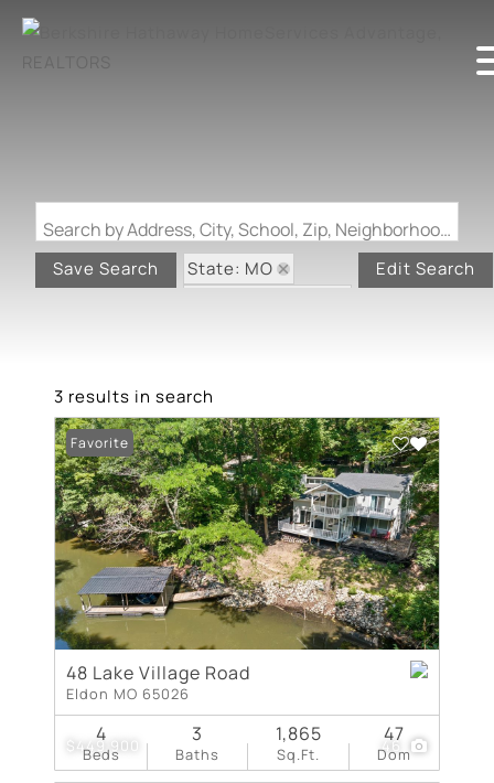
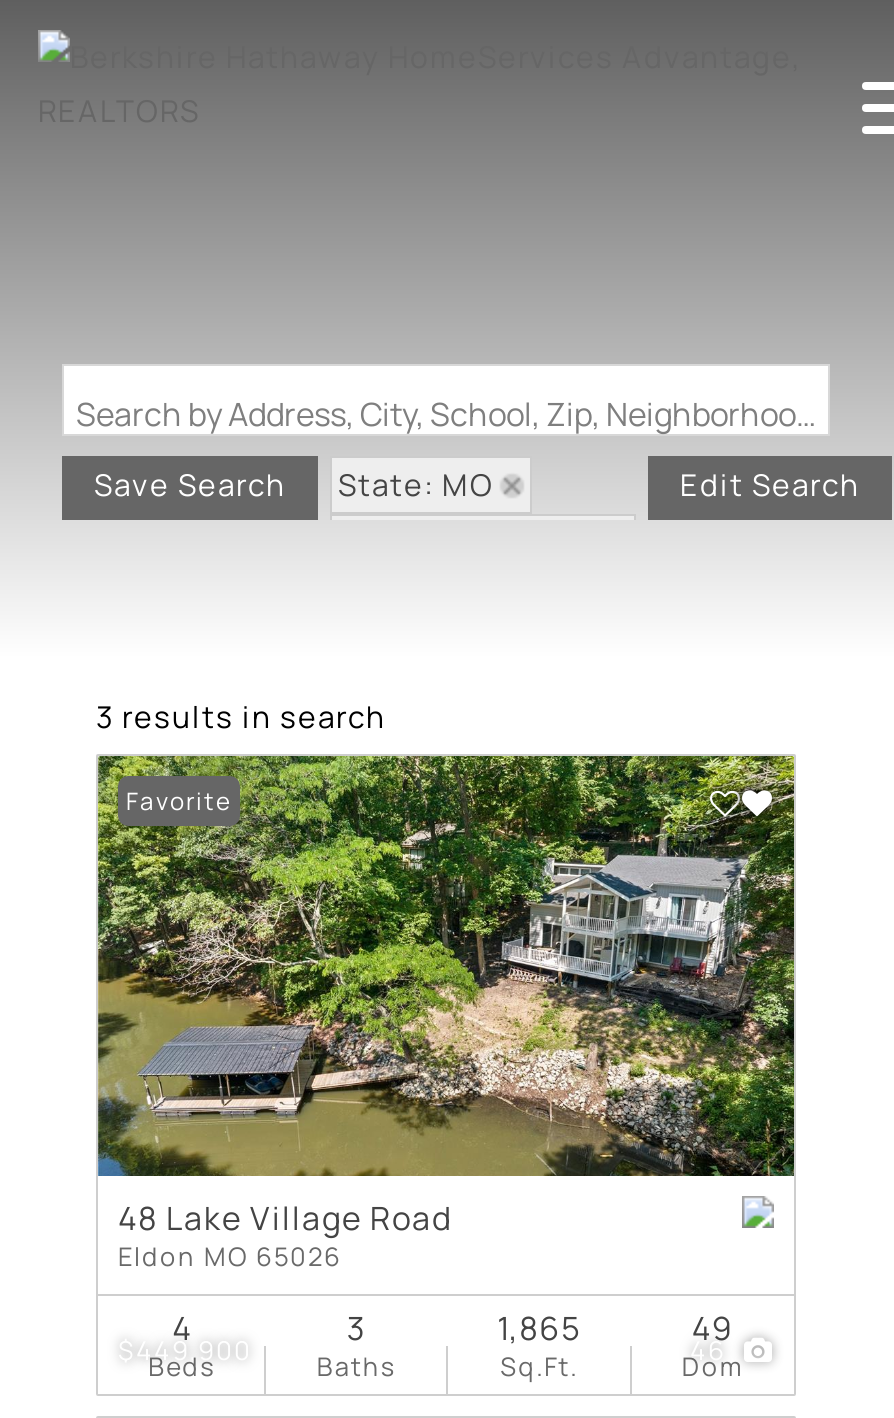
- 47
+ 49
